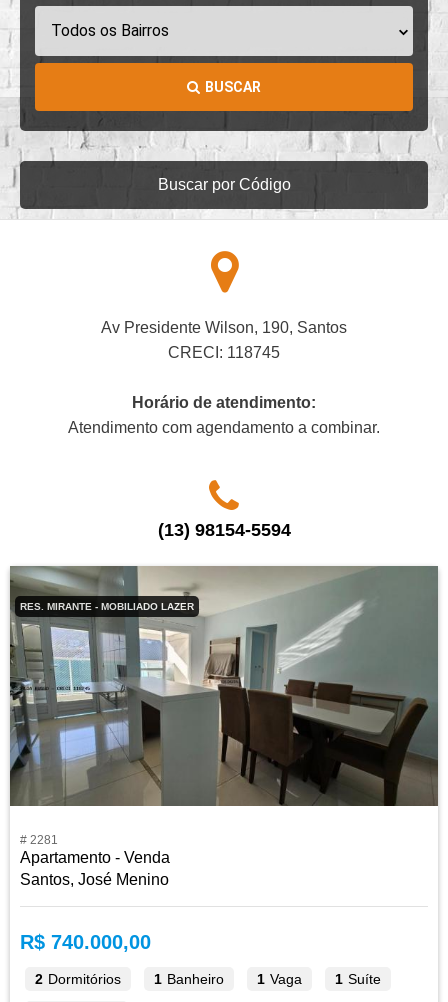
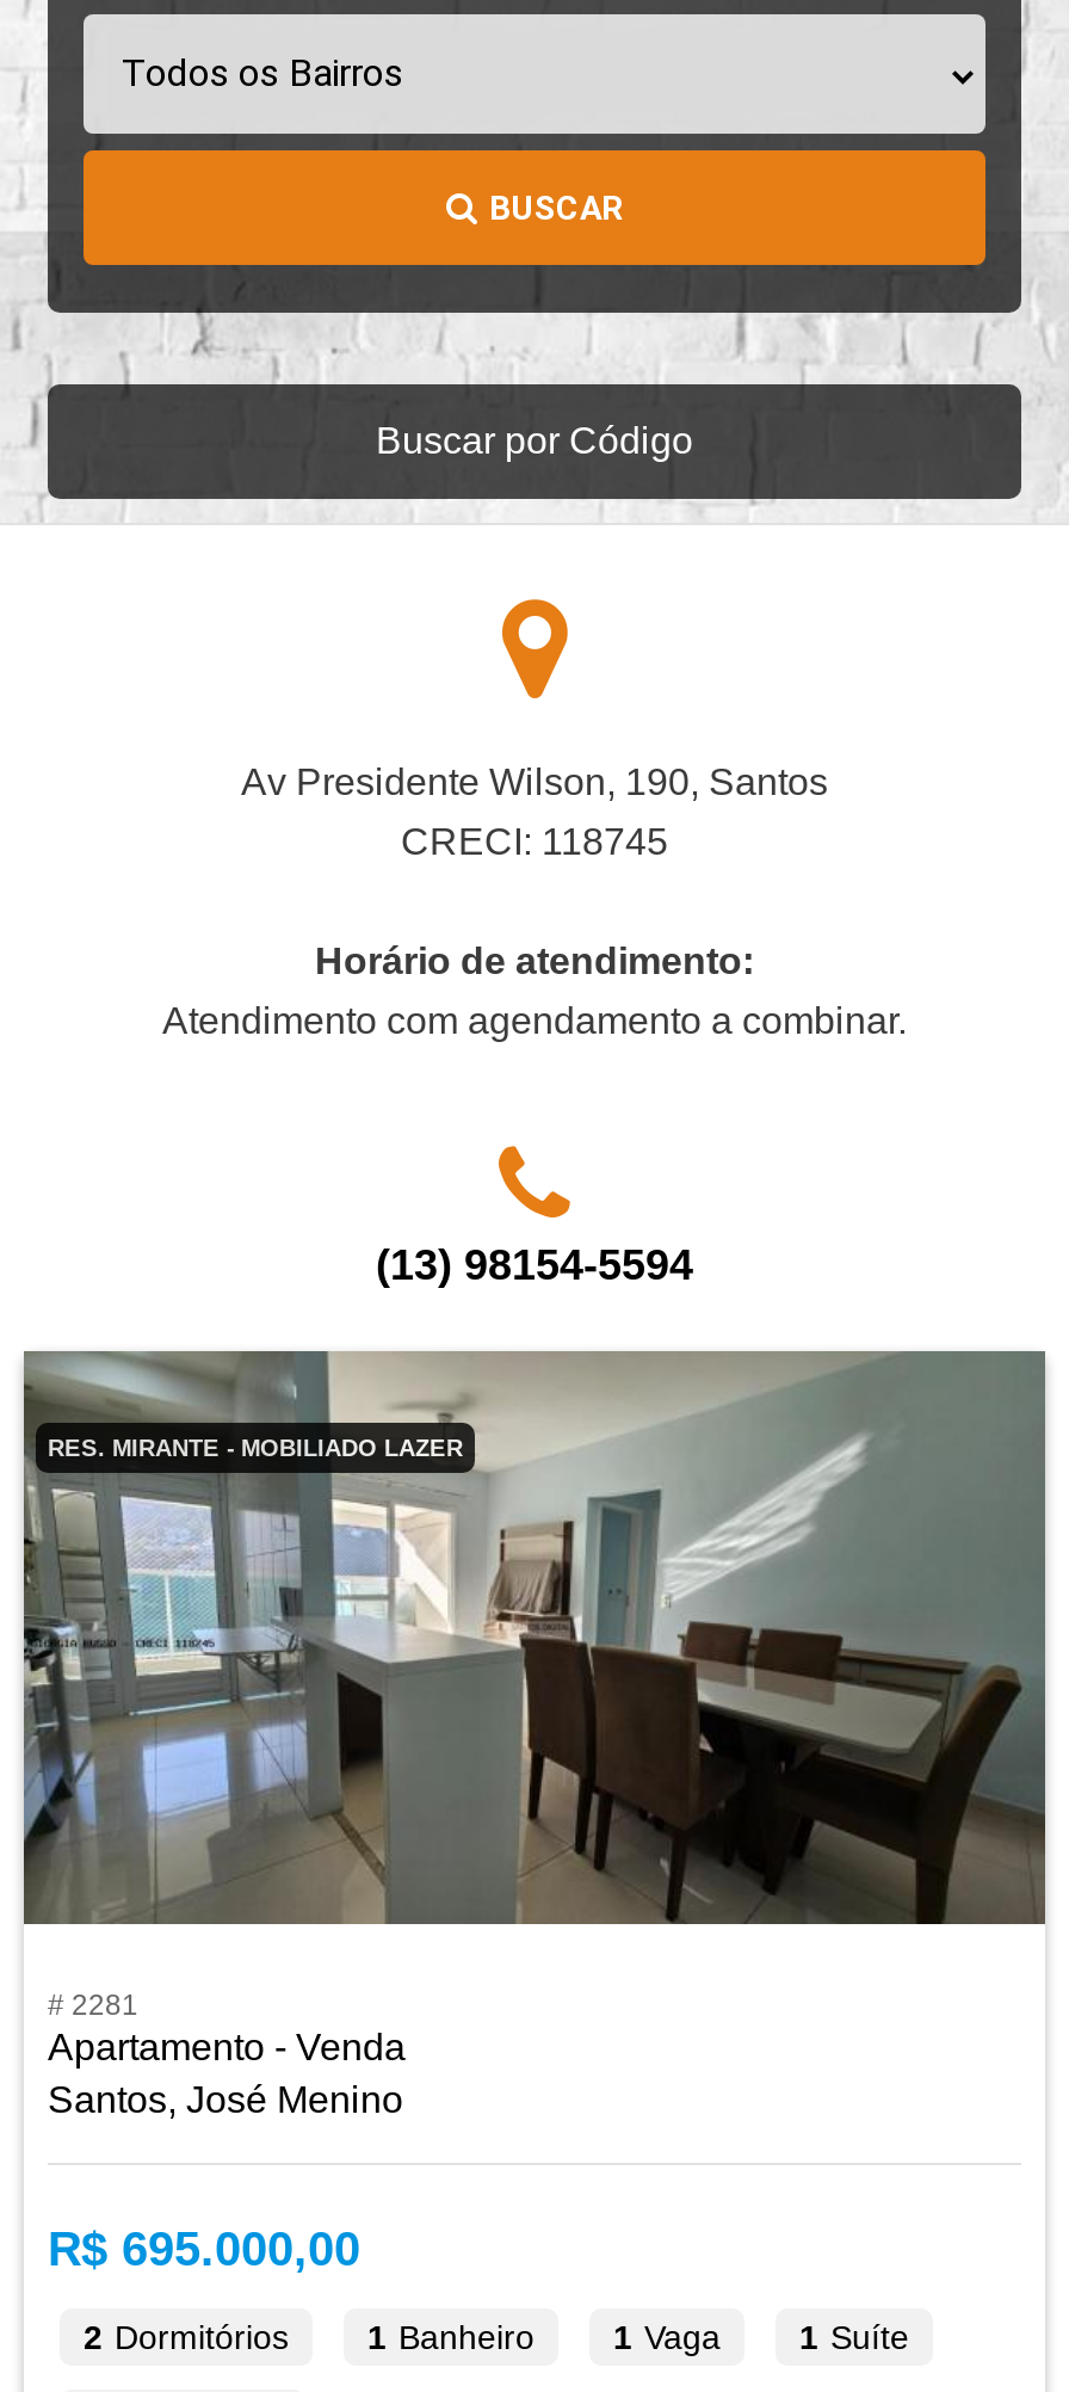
- R$ 740.000,00
+ R$ 695.000,00
